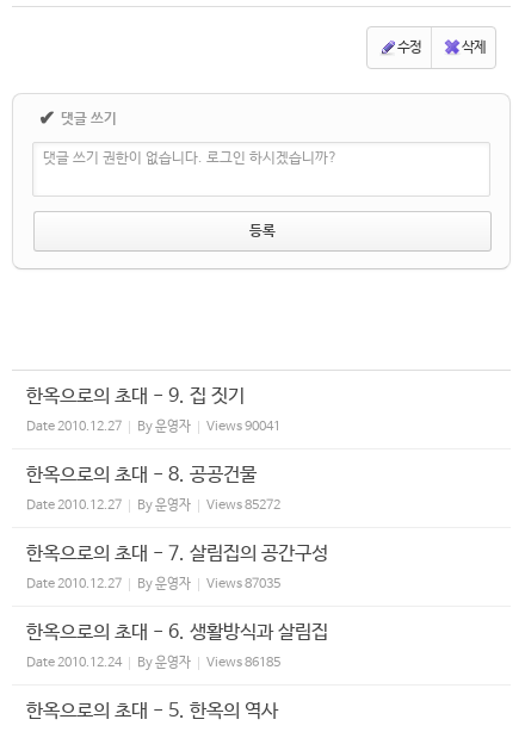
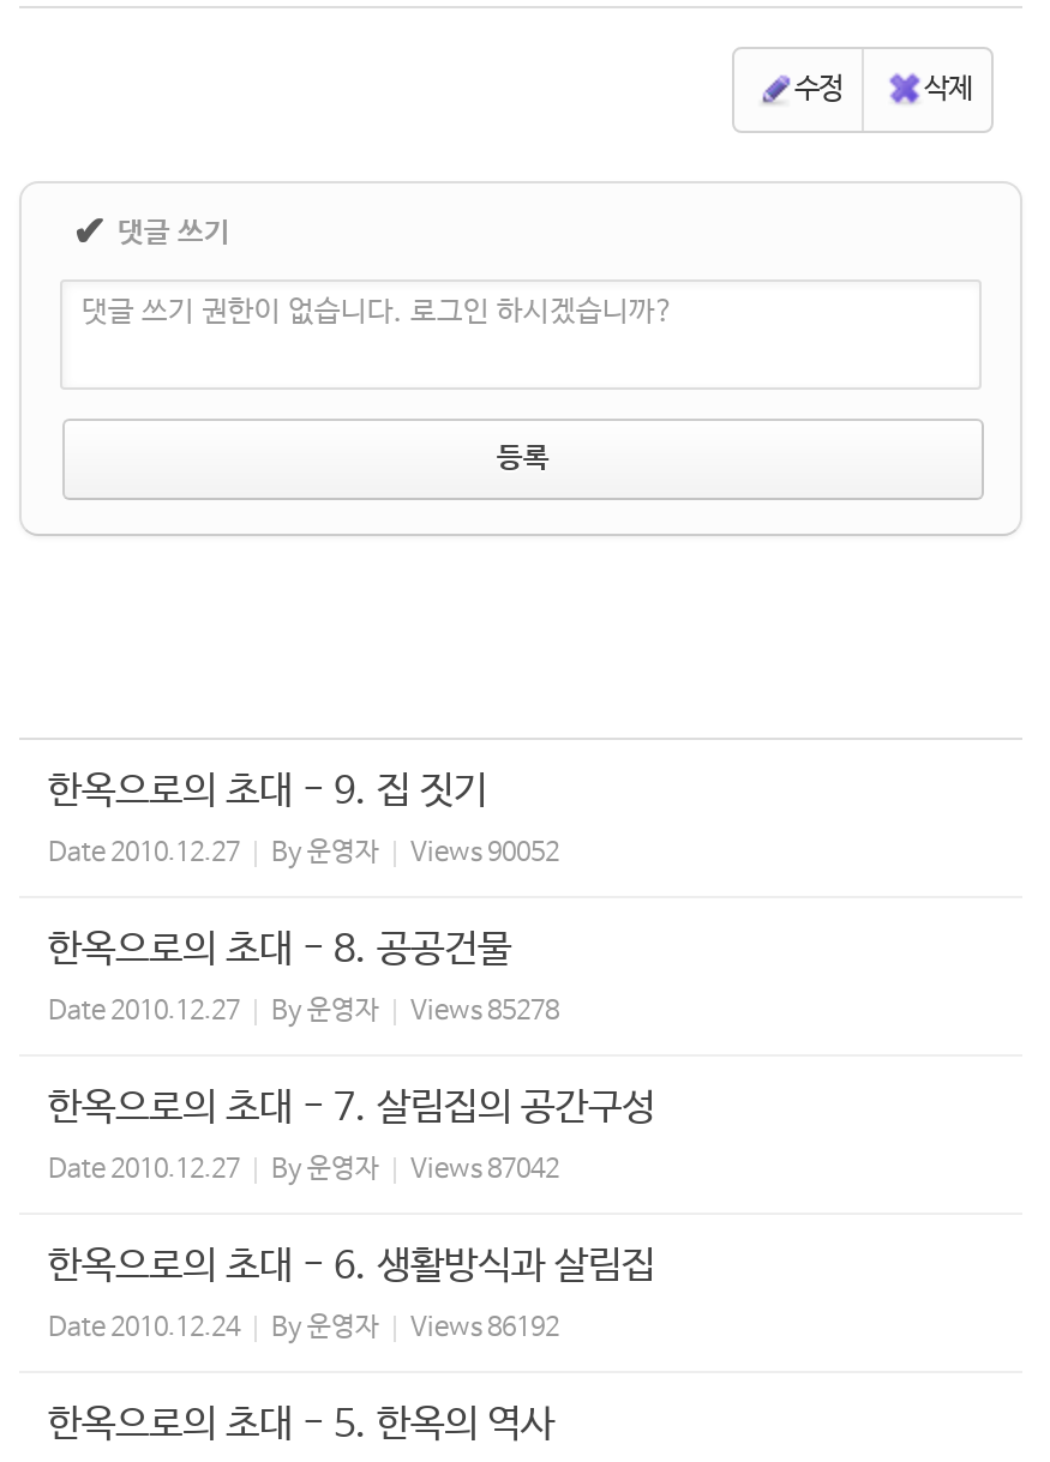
- Date 2010.12.27 By 운영자 Views 90041
+ Date 2010.12.27 By 운영자 Views 90052

- Date 2010.12.27 By 운영자 Views 85272
+ Date 2010.12.27 By 운영자 Views 85278

- Date 2010.12.27 By 운영자 Views 87035
+ Date 2010.12.27 By 운영자 Views 87042

- Date 2010.12.24 By 운영자 Views 86185
+ Date 2010.12.24 By 운영자 Views 86192
